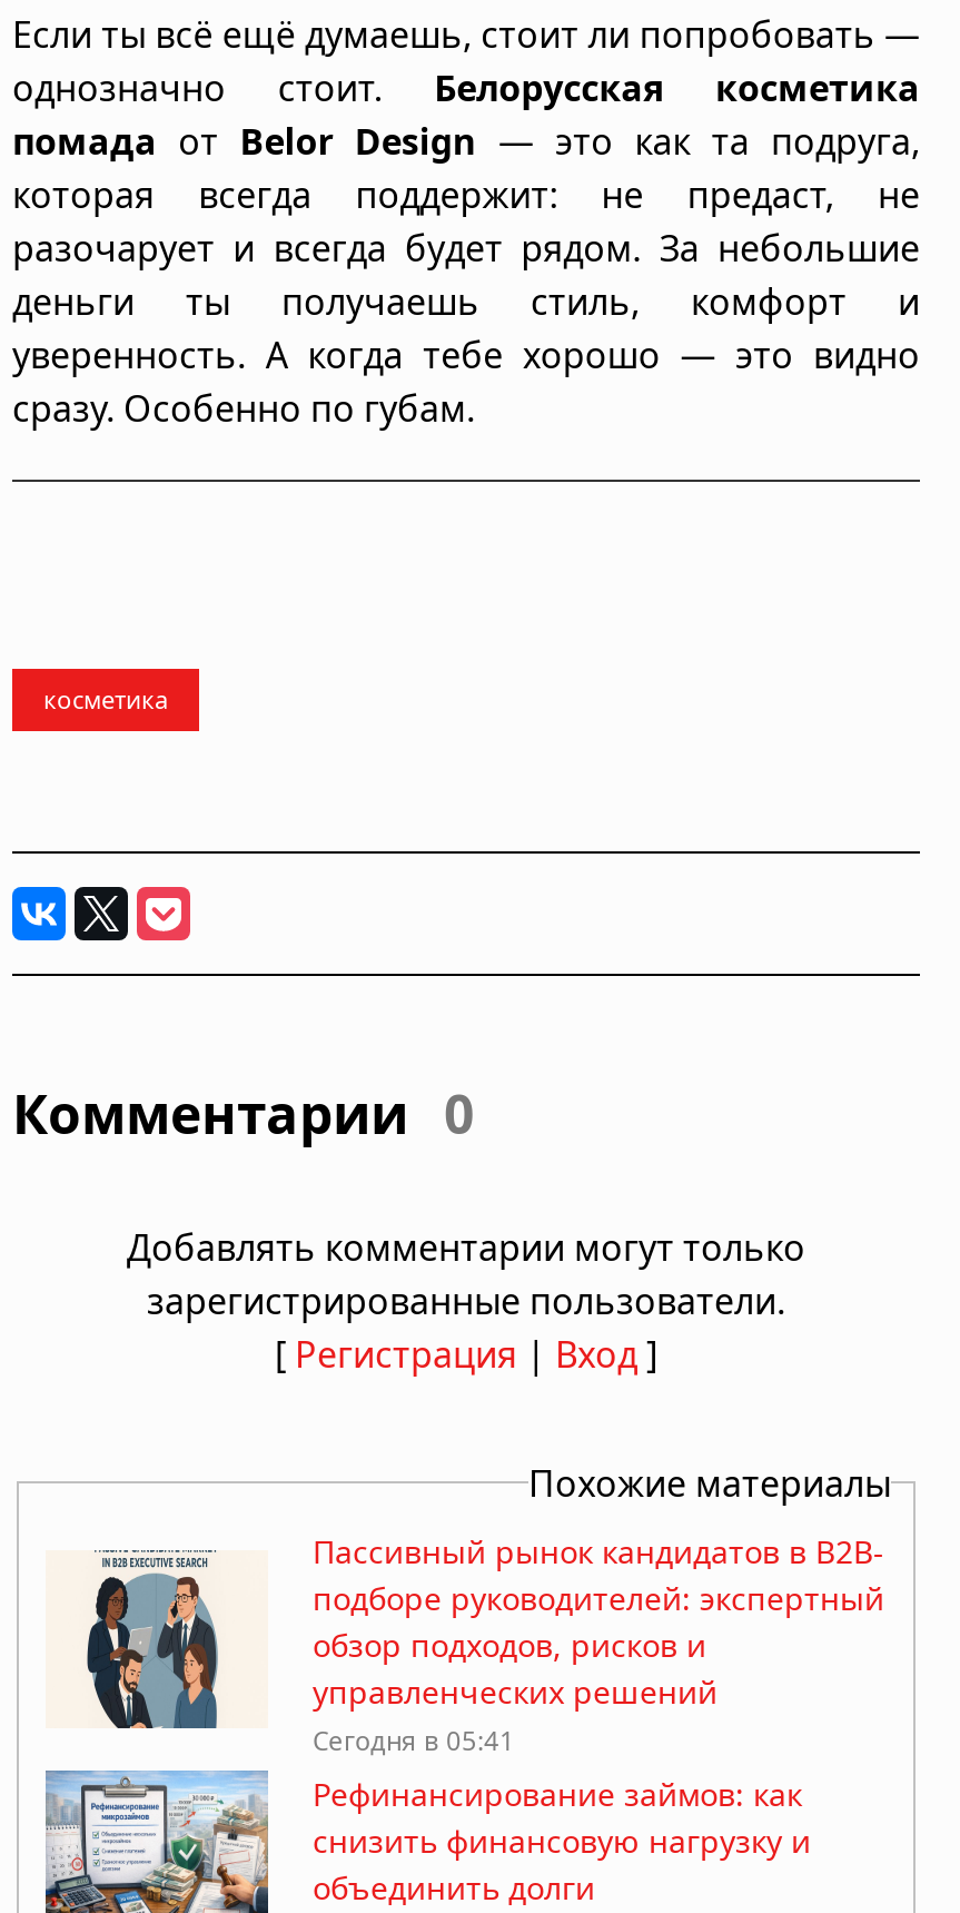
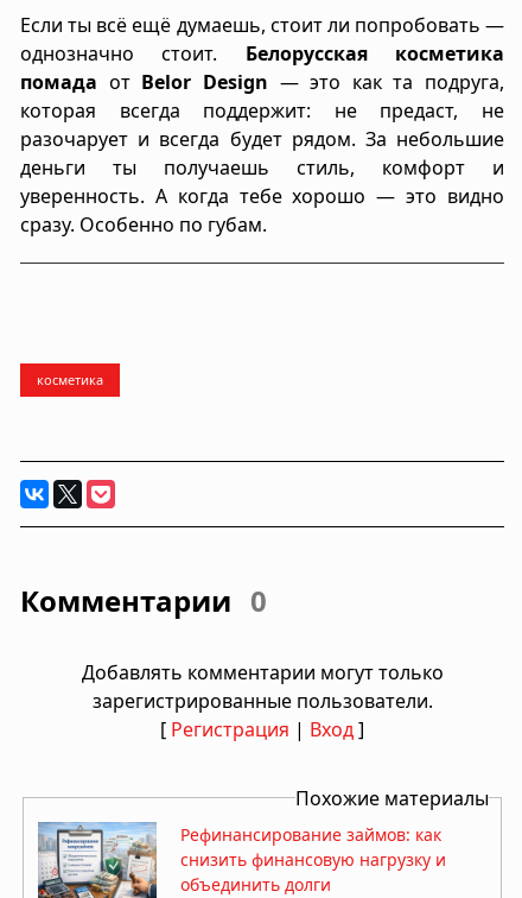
- Пассивный рынок кандидатов в B2B-
- подборе руководителей: экспертный
- обзор подходов, рисков и
- управленческих решений
- Сегодня в 05:41

- [image]
